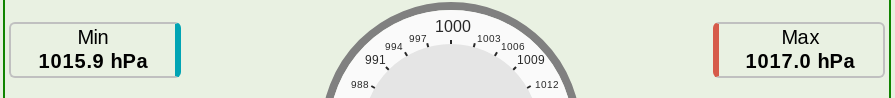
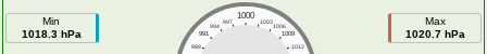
- 1015.9 hPa
+ 1018.3 hPa

- 1017.0 hPa
+ 1020.7 hPa
